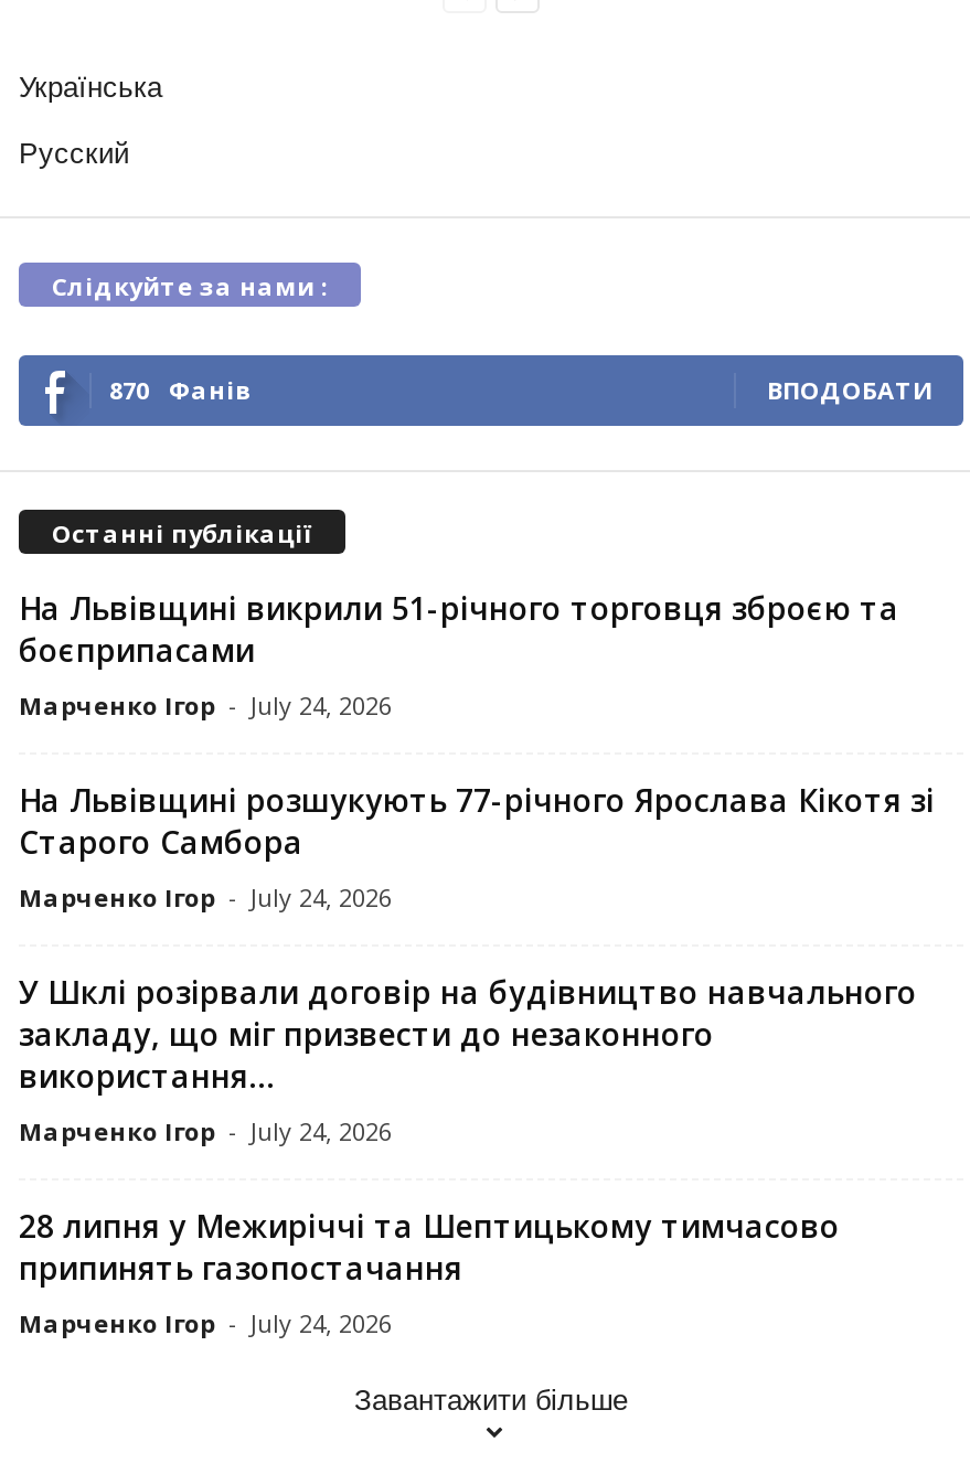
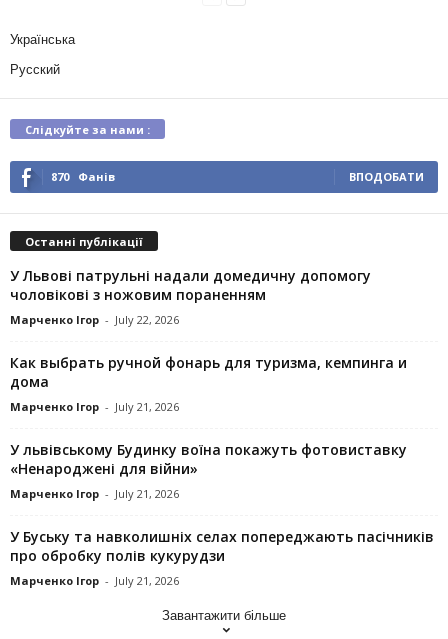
- На Львівщині викрили 51-річного торговця зброєю та
- боєприпасами
- Марченко Ігор - July 24, 2026
+ У Львові патрульні надали домедичну допомогу
+ чоловікові з ножовим пораненням
+ Марченко Ігор - July 22, 2026

- На Львівщині розшукують 77-річного Ярослава Кікотя зі
- Старого Самбора
- Марченко Ігор - July 24, 2026
+ Как выбрать ручной фонарь для туризма, кемпинга и
+ дома
+ Марченко Ігор - July 21, 2026

- У Шклі розірвали договір на будівництво навчального
- закладу, що міг призвести до незаконного
- використання...
- Марченко Ігор - July 24, 2026
+ У львівському Будинку воїна покажуть фотовиставку
+ «Ненароджені для війни»
+ Марченко Ігор - July 21, 2026

- 28 липня у Межиріччі та Шептицькому тимчасово
- припинять газопостачання
- Марченко Ігор - July 24, 2026
+ У Буську та навколишніх селах попереджають пасічників
+ про обробку полів кукурудзи
+ Марченко Ігор - July 21, 2026
